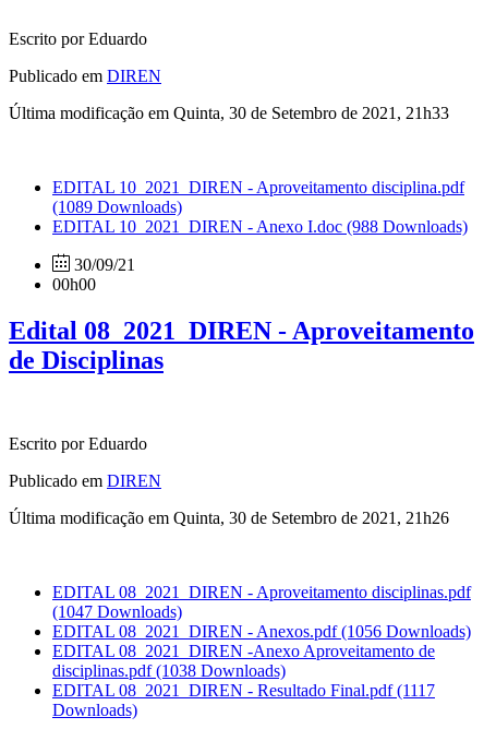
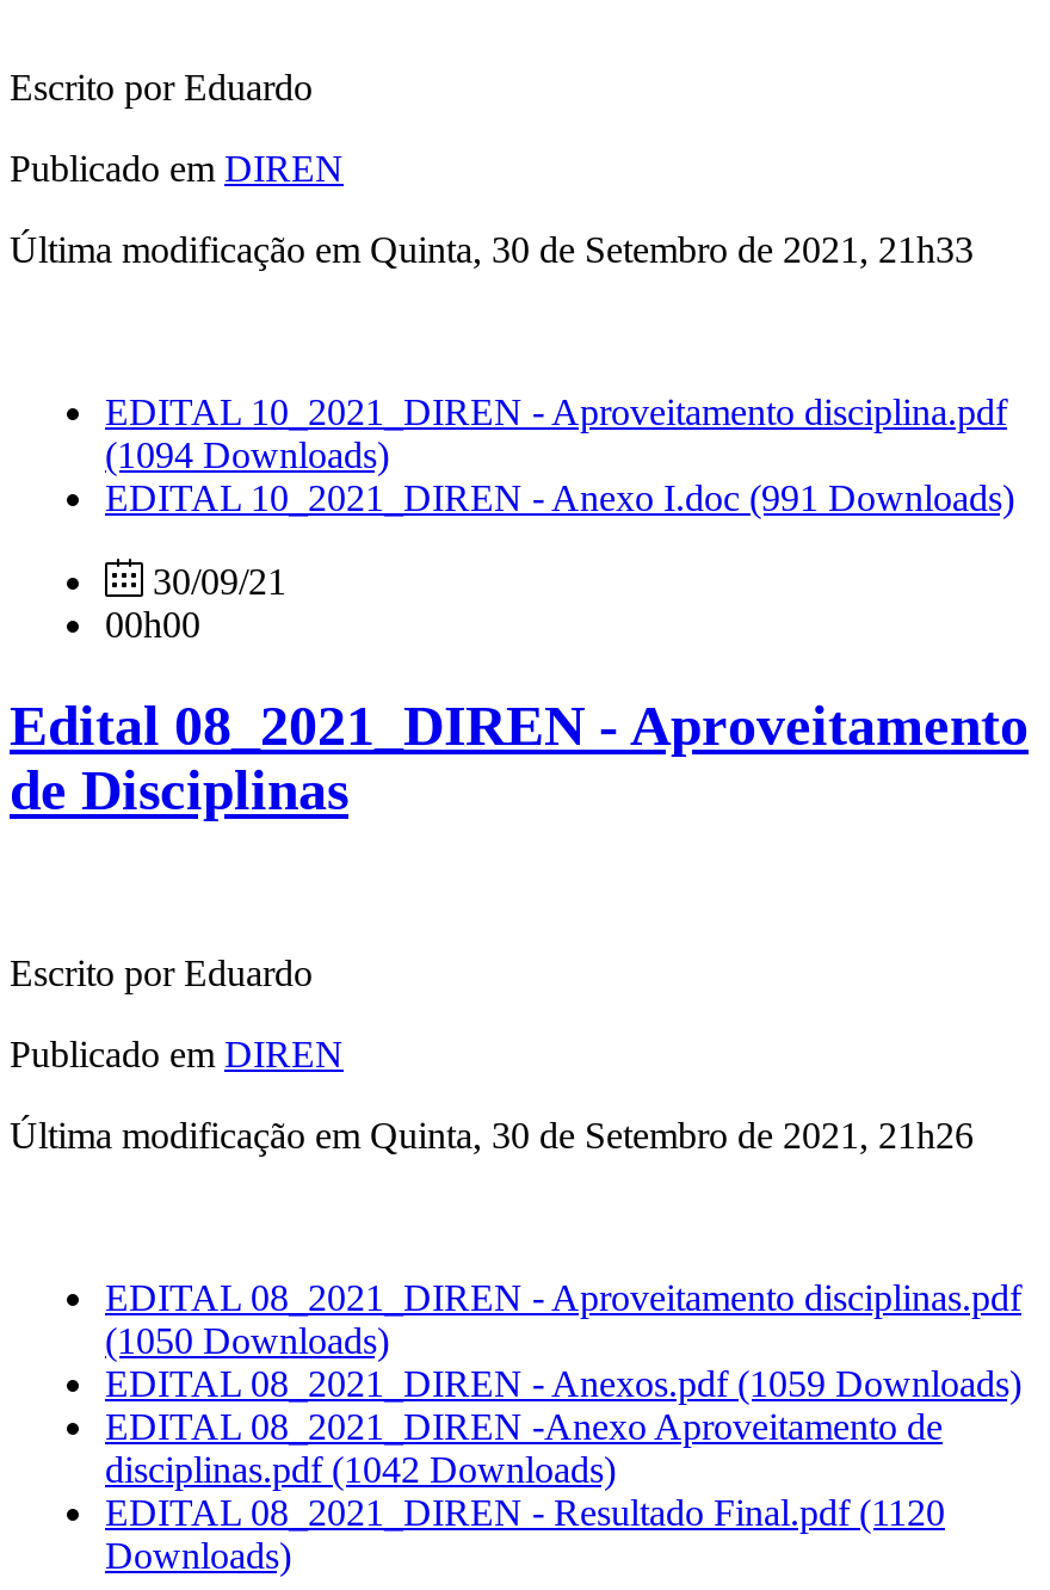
- (1089 Downloads)
+ (1094 Downloads)

- EDITAL 10_2021_DIREN - Anexo I.doc (988 Downloads)
+ EDITAL 10_2021_DIREN - Anexo I.doc (991 Downloads)

- (1047 Downloads)
+ (1050 Downloads)

- EDITAL 08_2021_DIREN - Anexos.pdf (1056 Downloads)
+ EDITAL 08_2021_DIREN - Anexos.pdf (1059 Downloads)

- disciplinas.pdf (1038 Downloads)
+ disciplinas.pdf (1042 Downloads)

- EDITAL 08_2021_DIREN - Resultado Final.pdf (1117
+ EDITAL 08_2021_DIREN - Resultado Final.pdf (1120
